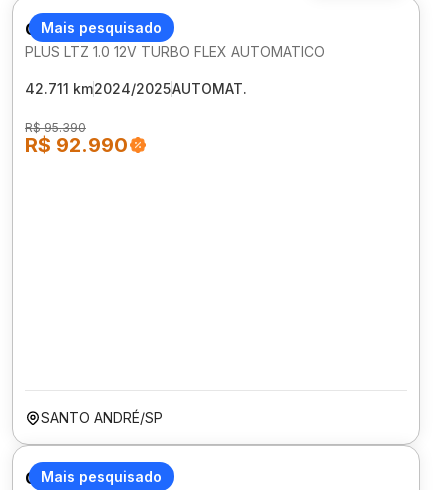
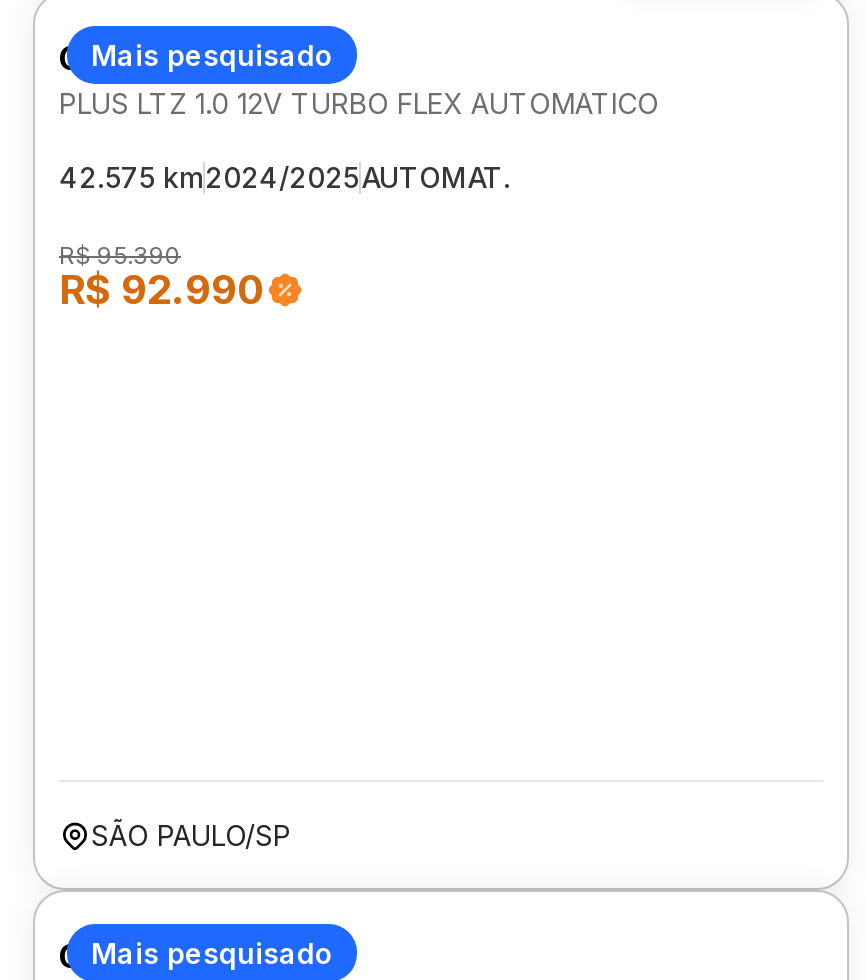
- 42.711 km2024/2025AUTOMAT.
+ 42.575 km2024/2025AUTOMAT.

- SANTO ANDRÉ/SP
+ SÃO PAULO/SP
